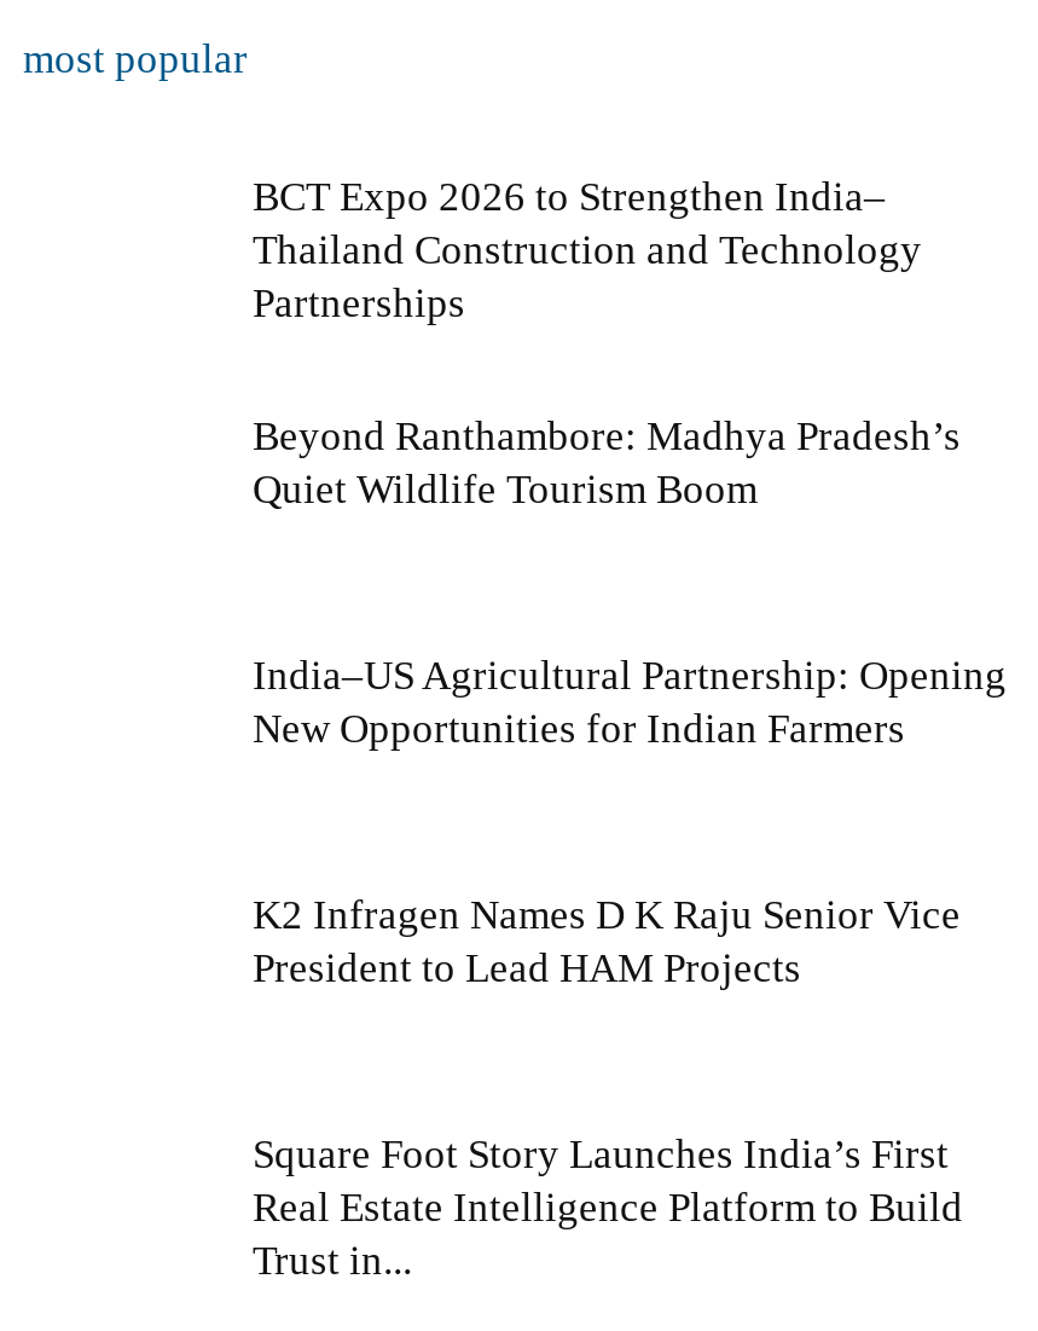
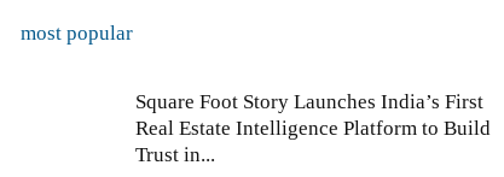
- BCT Expo 2026 to Strengthen India–
- Thailand Construction and Technology
- Partnerships
- Beyond Ranthambore: Madhya Pradesh’s
- Quiet Wildlife Tourism Boom

- India–US Agricultural Partnership: Opening
- New Opportunities for Indian Farmers

- K2 Infragen Names D K Raju Senior Vice
- President to Lead HAM Projects
